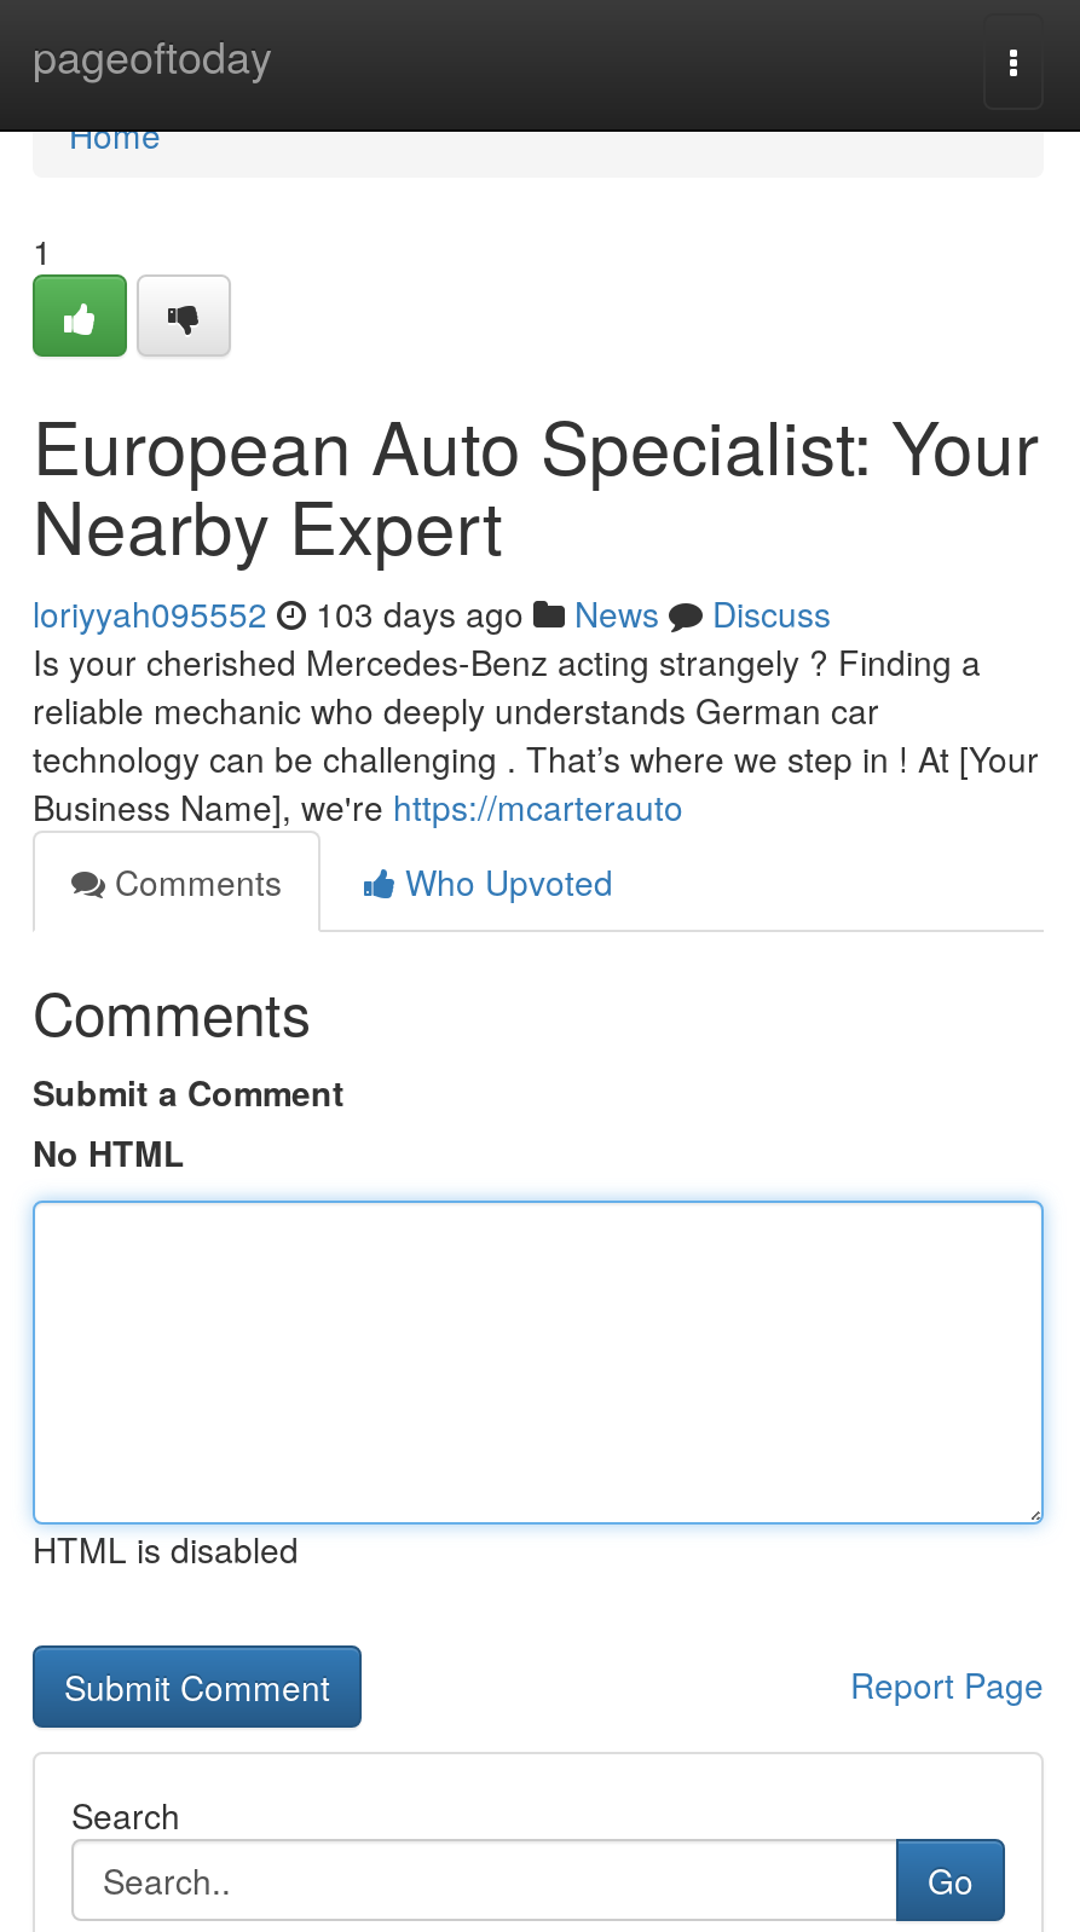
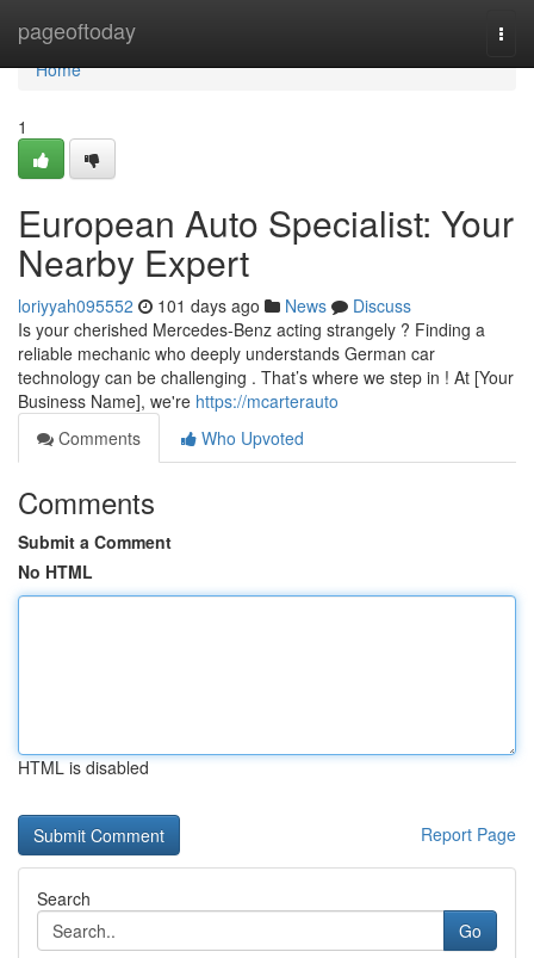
- loriyyah095552 103 days ago News Discuss
+ loriyyah095552 101 days ago News Discuss
